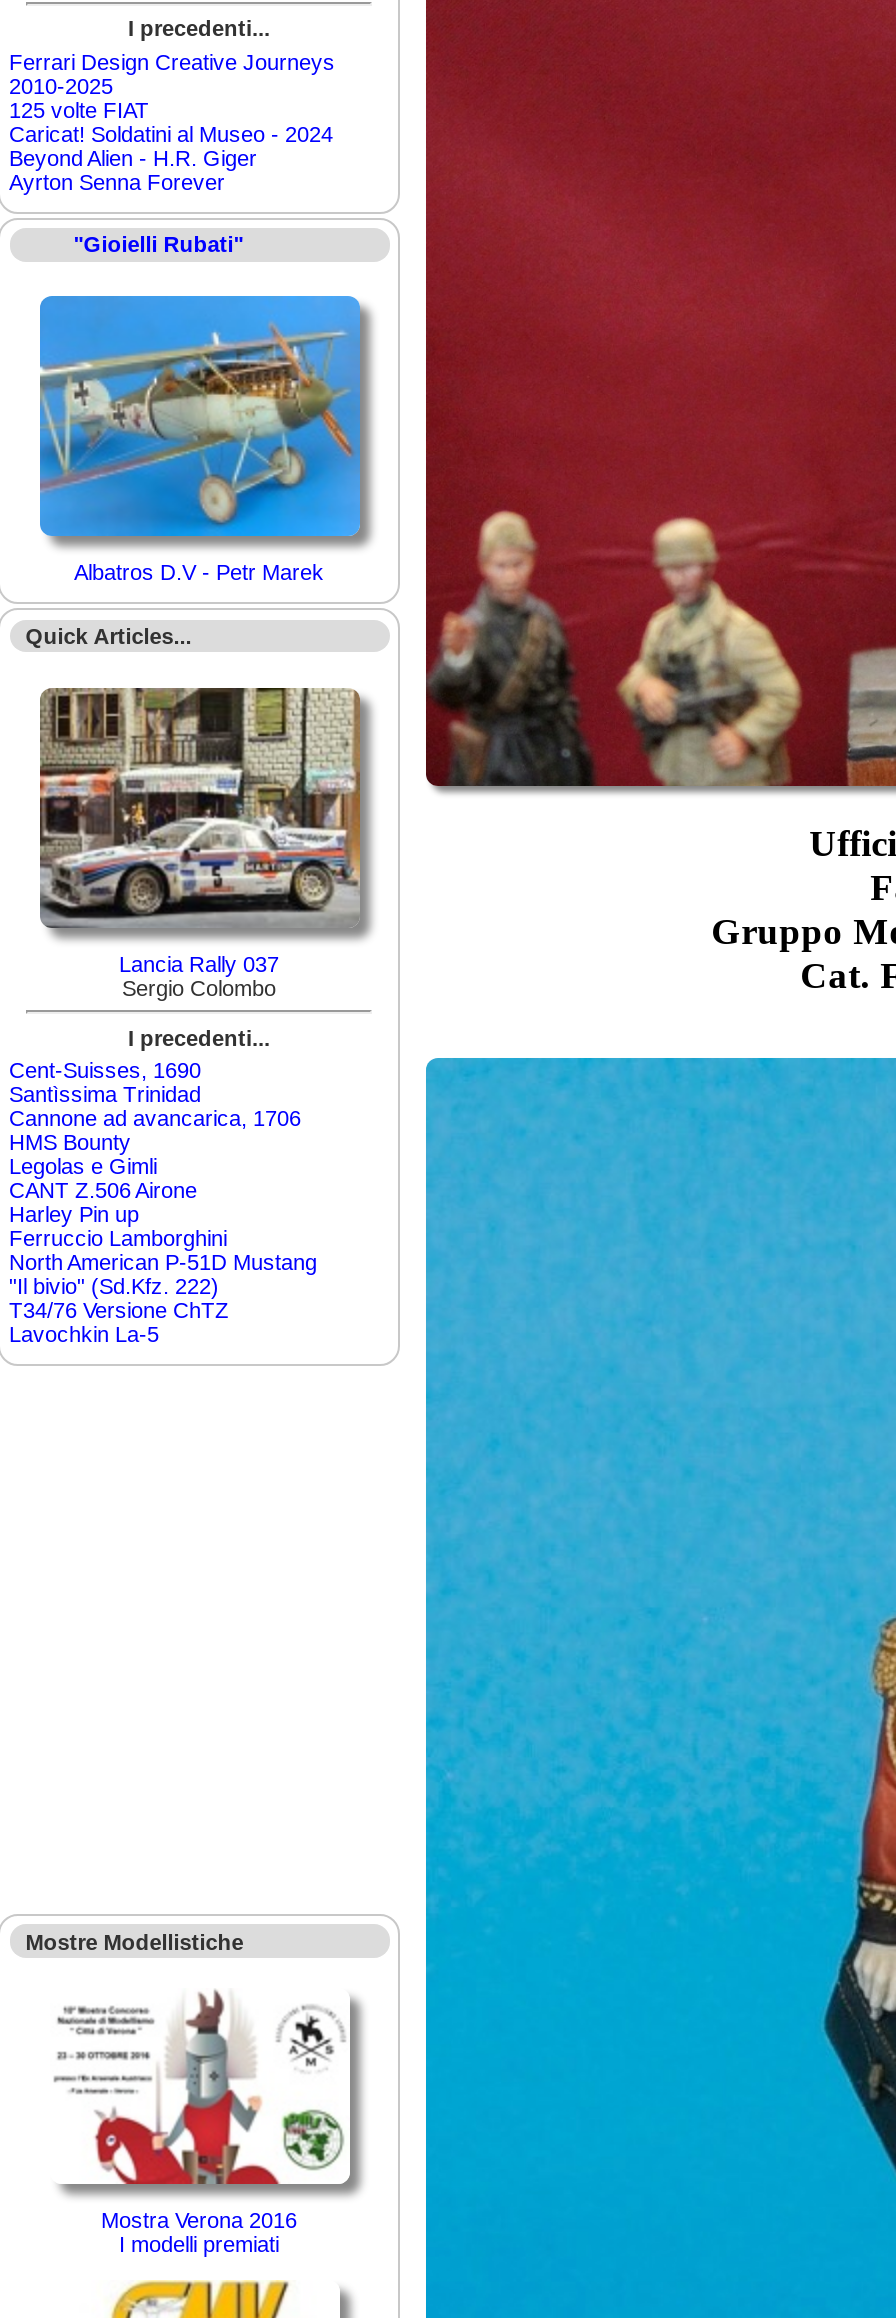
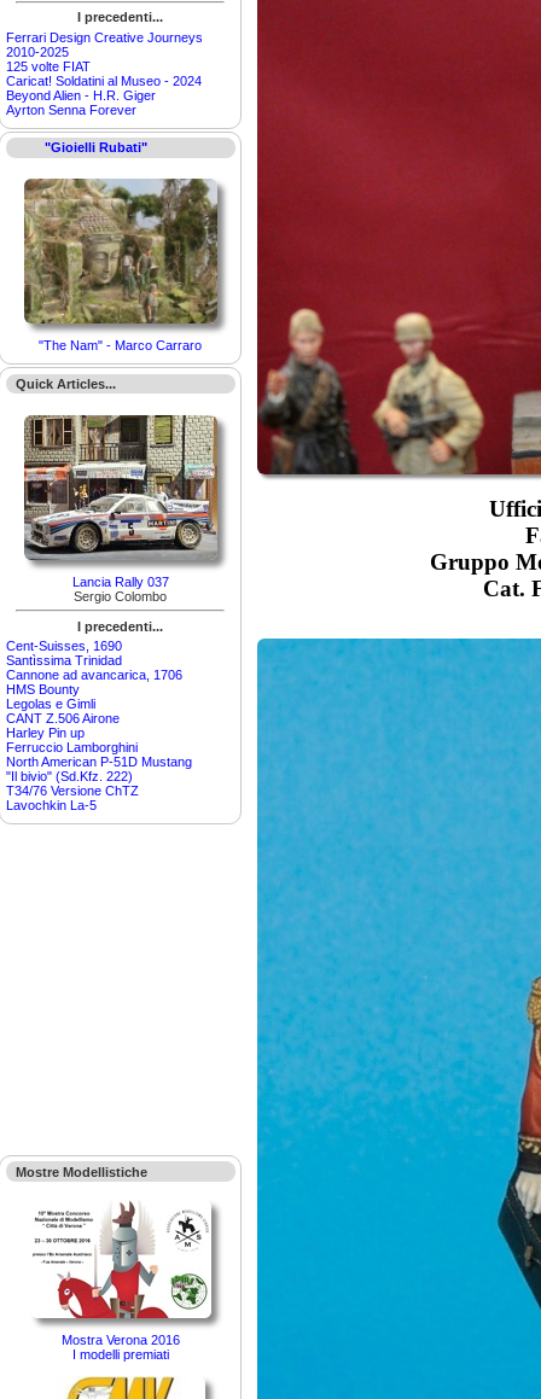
- [image]
- Albatros D.V - Petr Marek
+ [image]
+ "The Nam" - Marco Carraro
